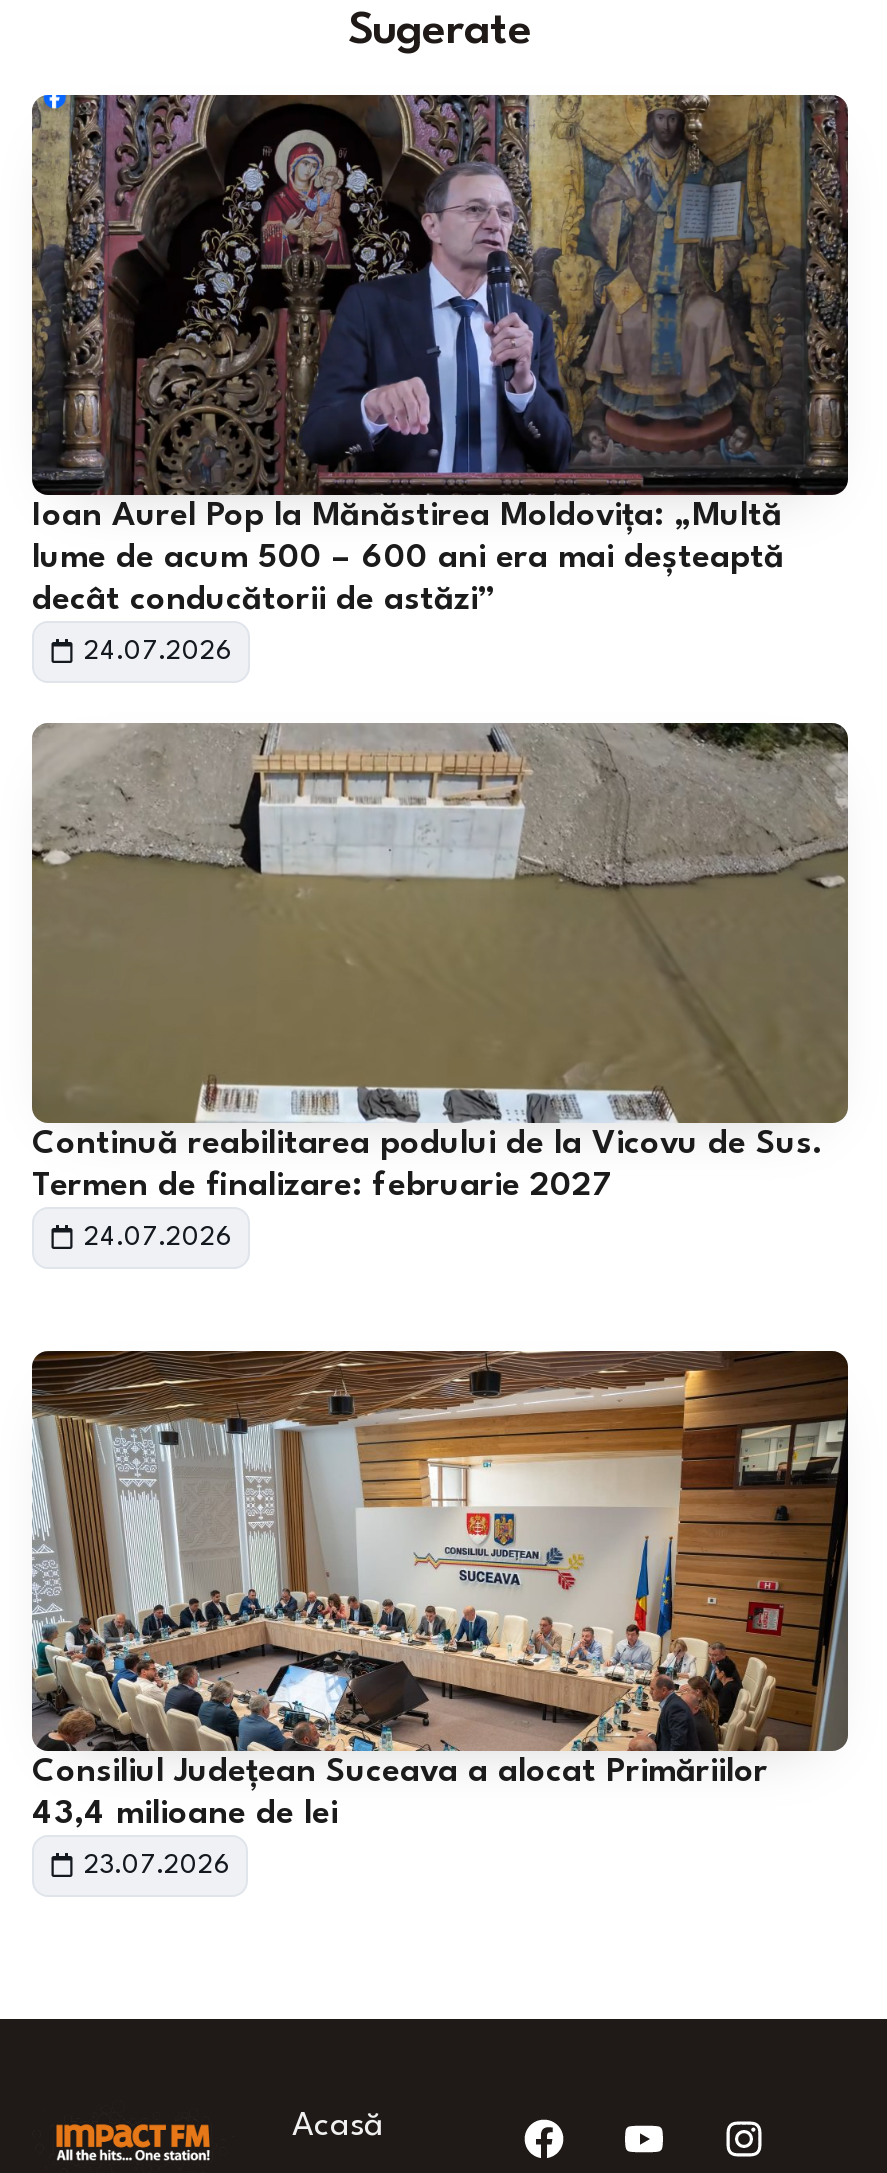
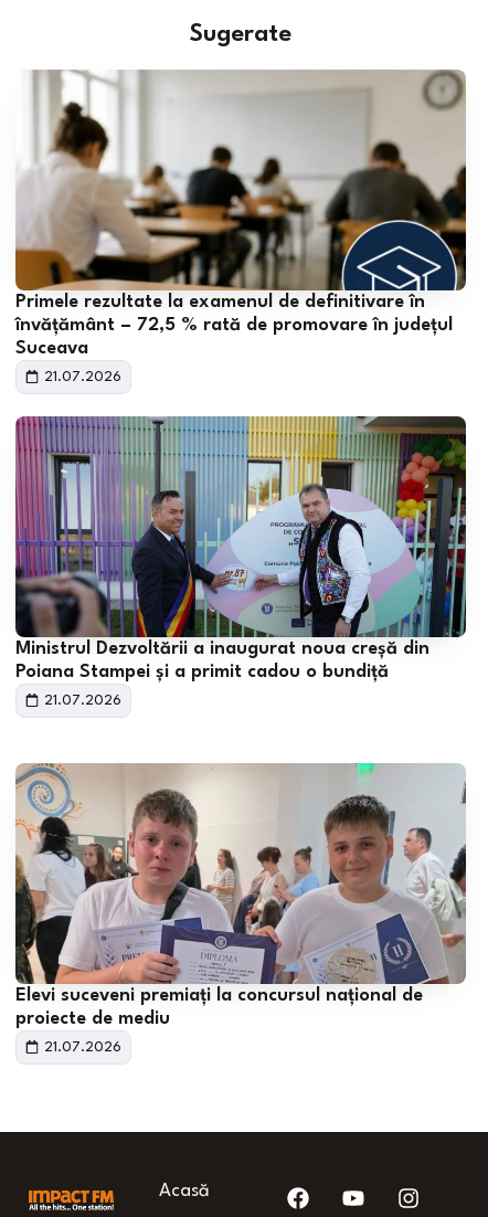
- [image]
- Ioan Aurel Pop la Mănăstirea Moldovița: „Multă
- lume de acum 500 – 600 ani era mai deșteaptă
- decât conducătorii de astăzi”
+ [image]
+ Primele rezultate la examenul de definitivare în
+ învățământ – 72,5 % rată de promovare în județul
+ Suceava

- 24.07.2026
+ 21.07.2026

- [image]
- Continuă reabilitarea podului de la Vicovu de Sus.
- Termen de finalizare: februarie 2027
+ [image]
+ Ministrul Dezvoltării a inaugurat noua creșă din
+ Poiana Stampei și a primit cadou o bundiță

- 24.07.2026
+ 21.07.2026

- [image]
- Consiliul Județean Suceava a alocat Primăriilor
- 43,4 milioane de lei
+ [image]
+ Elevi suceveni premiați la concursul național de
+ proiecte de mediu

- 23.07.2026
+ 21.07.2026
